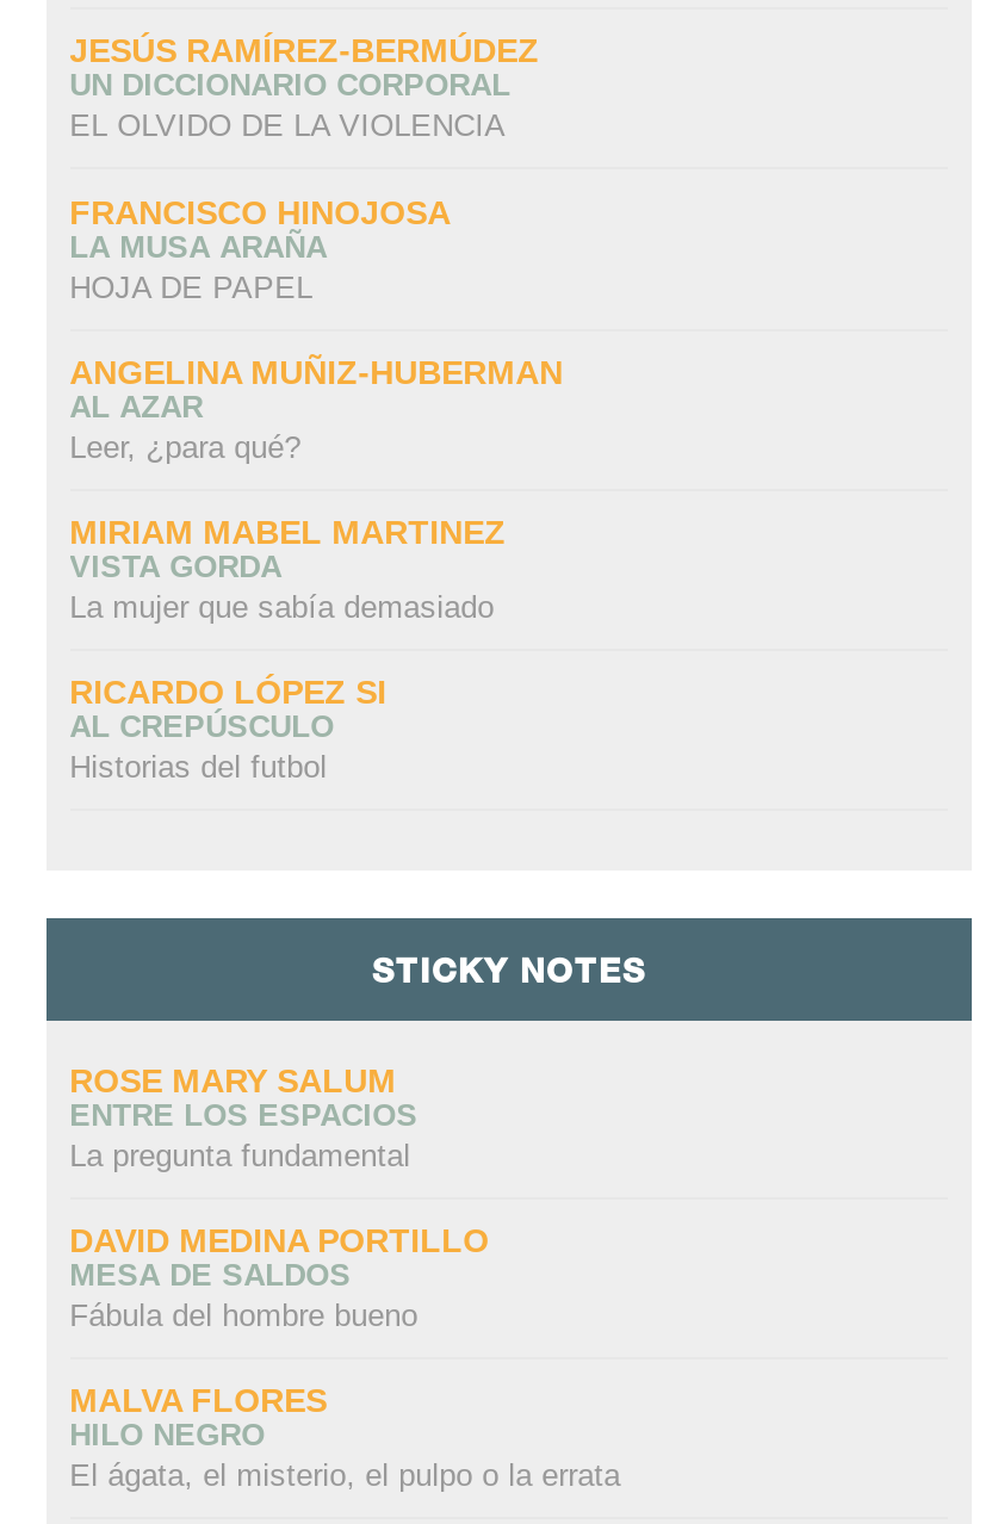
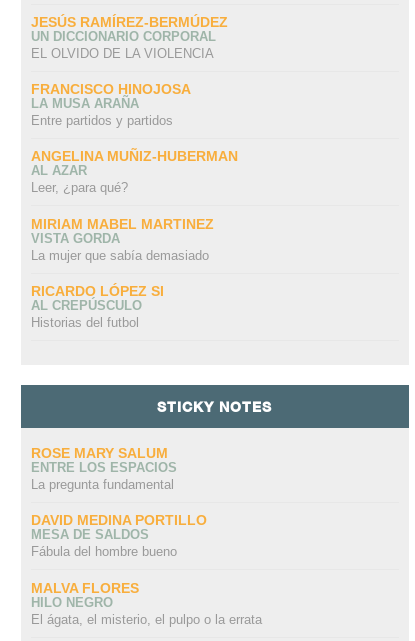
- HOJA DE PAPEL
+ Entre partidos y partidos
